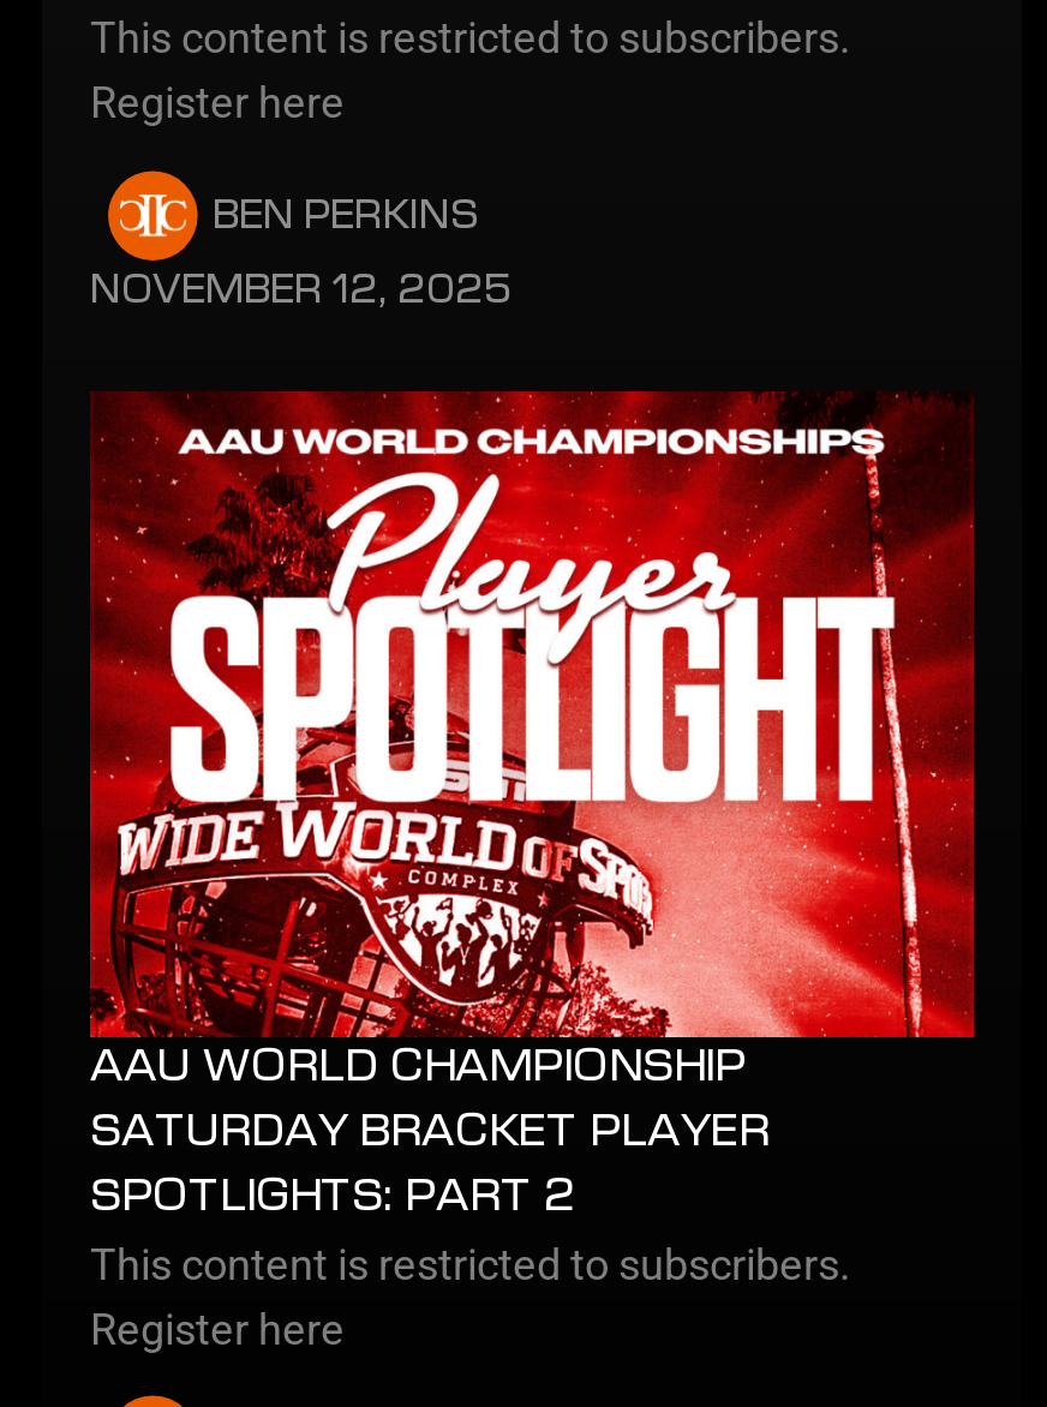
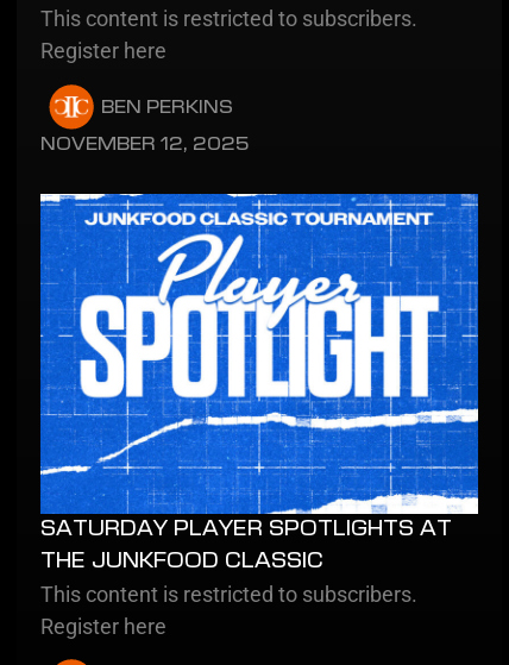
- [image]
- AAU WORLD CHAMPIONSHIP
- SATURDAY BRACKET PLAYER
- SPOTLIGHTS: PART 2
+ [image]
+ SATURDAY PLAYER SPOTLIGHTS AT
+ THE JUNKFOOD CLASSIC
